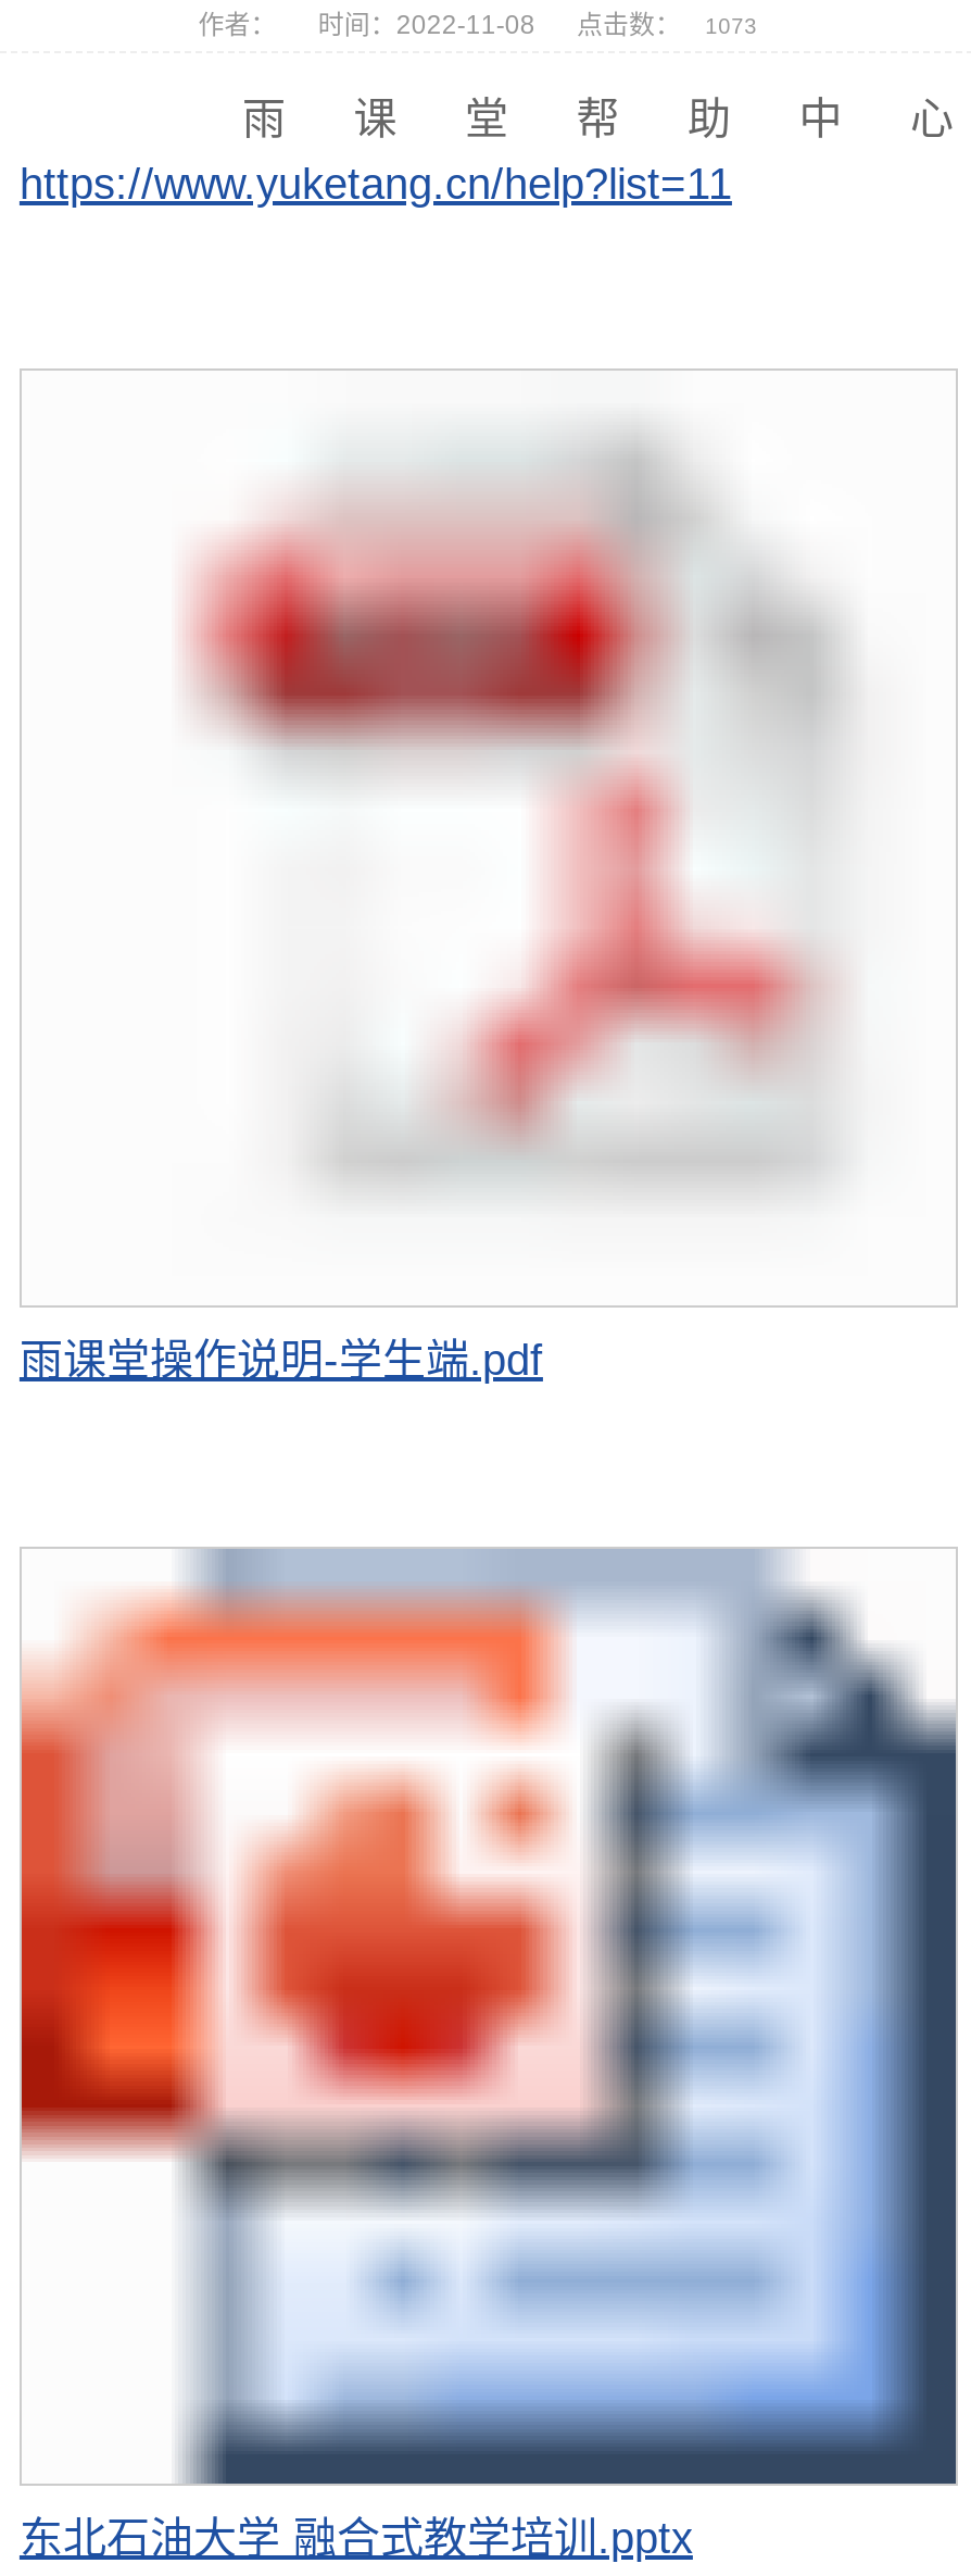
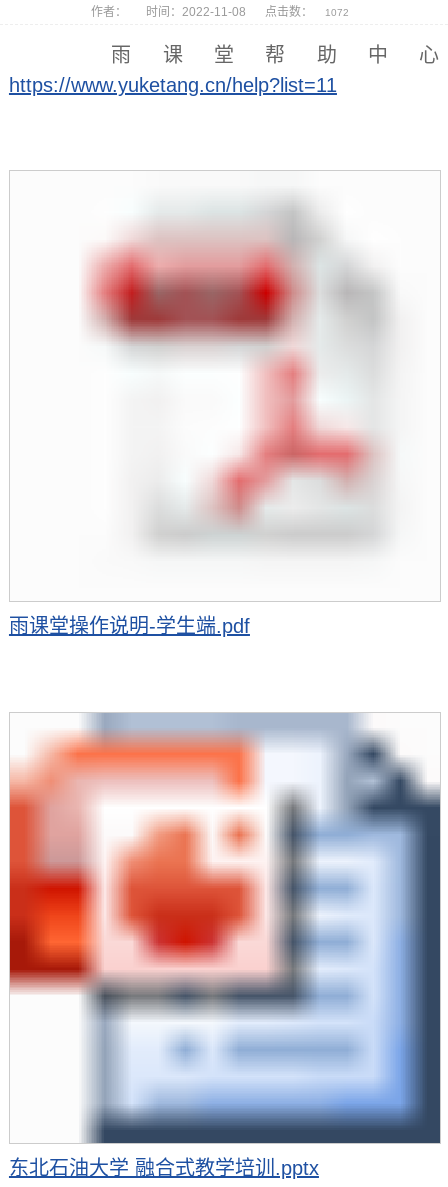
- 作者： 时间：2022-11-08 点击数： 1073
+ 作者： 时间：2022-11-08 点击数： 1072
